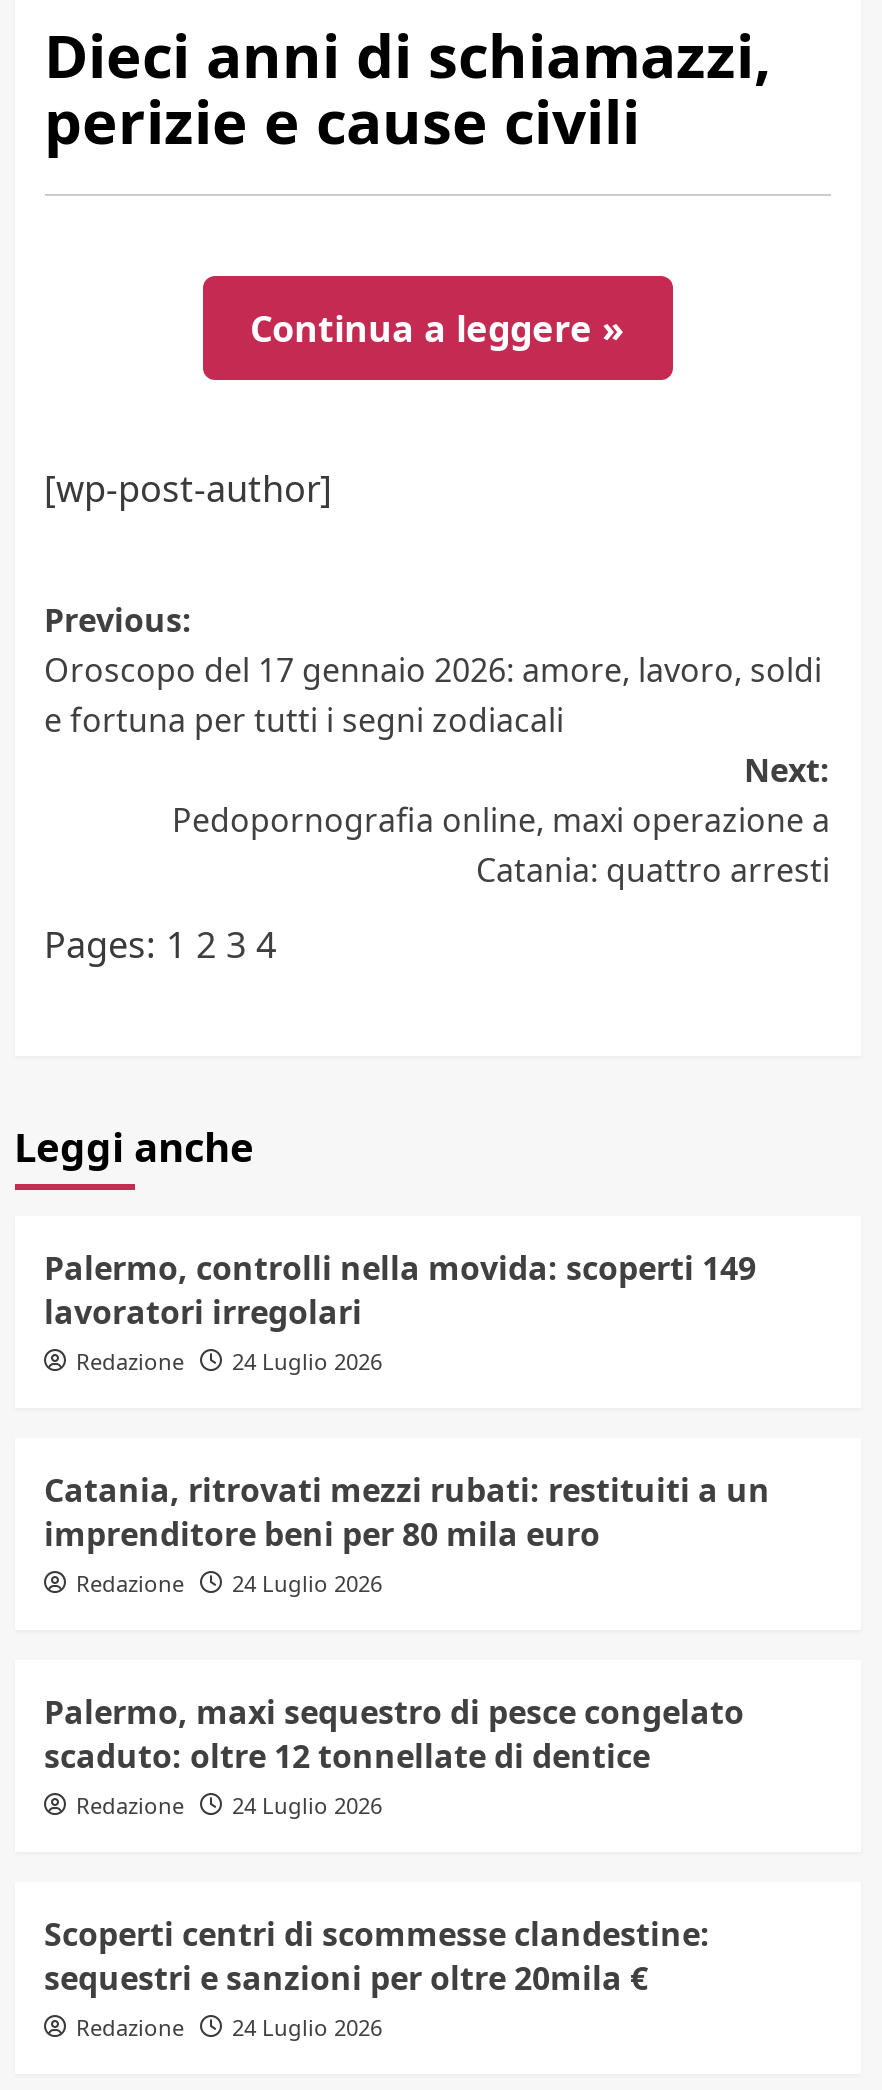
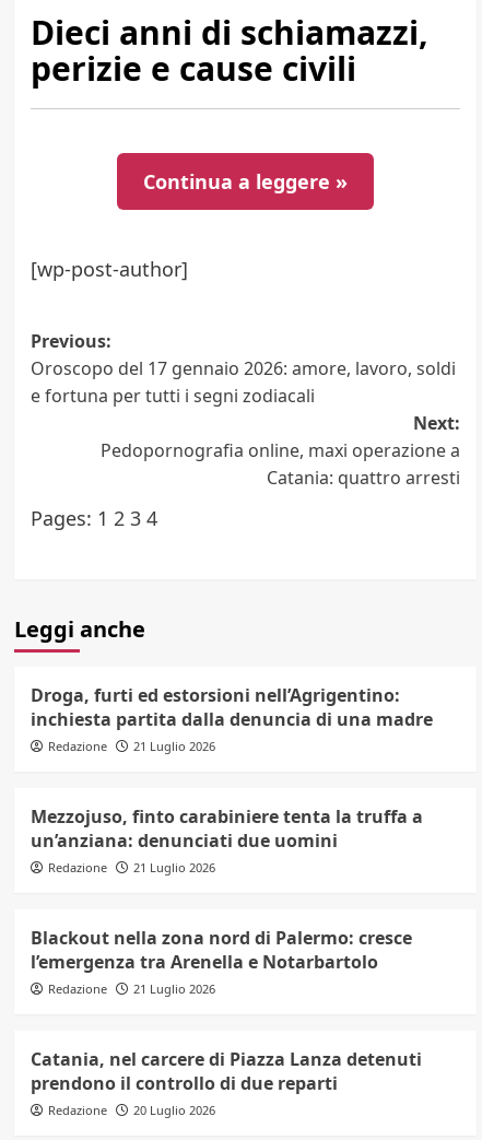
- Palermo, controlli nella movida: scoperti 149
- lavoratori irregolari
+ Droga, furti ed estorsioni nell’Agrigentino:
+ inchiesta partita dalla denuncia di una madre

- Redazione 24 Luglio 2026
+ Redazione 21 Luglio 2026

- Catania, ritrovati mezzi rubati: restituiti a un
- imprenditore beni per 80 mila euro
+ Mezzojuso, finto carabiniere tenta la truffa a
+ un’anziana: denunciati due uomini

- Redazione 24 Luglio 2026
+ Redazione 21 Luglio 2026

- Palermo, maxi sequestro di pesce congelato
- scaduto: oltre 12 tonnellate di dentice
+ Blackout nella zona nord di Palermo: cresce
+ l’emergenza tra Arenella e Notarbartolo

- Redazione 24 Luglio 2026
+ Redazione 21 Luglio 2026

- Scoperti centri di scommesse clandestine:
- sequestri e sanzioni per oltre 20mila €
+ Catania, nel carcere di Piazza Lanza detenuti
+ prendono il controllo di due reparti

- Redazione 24 Luglio 2026
+ Redazione 20 Luglio 2026
